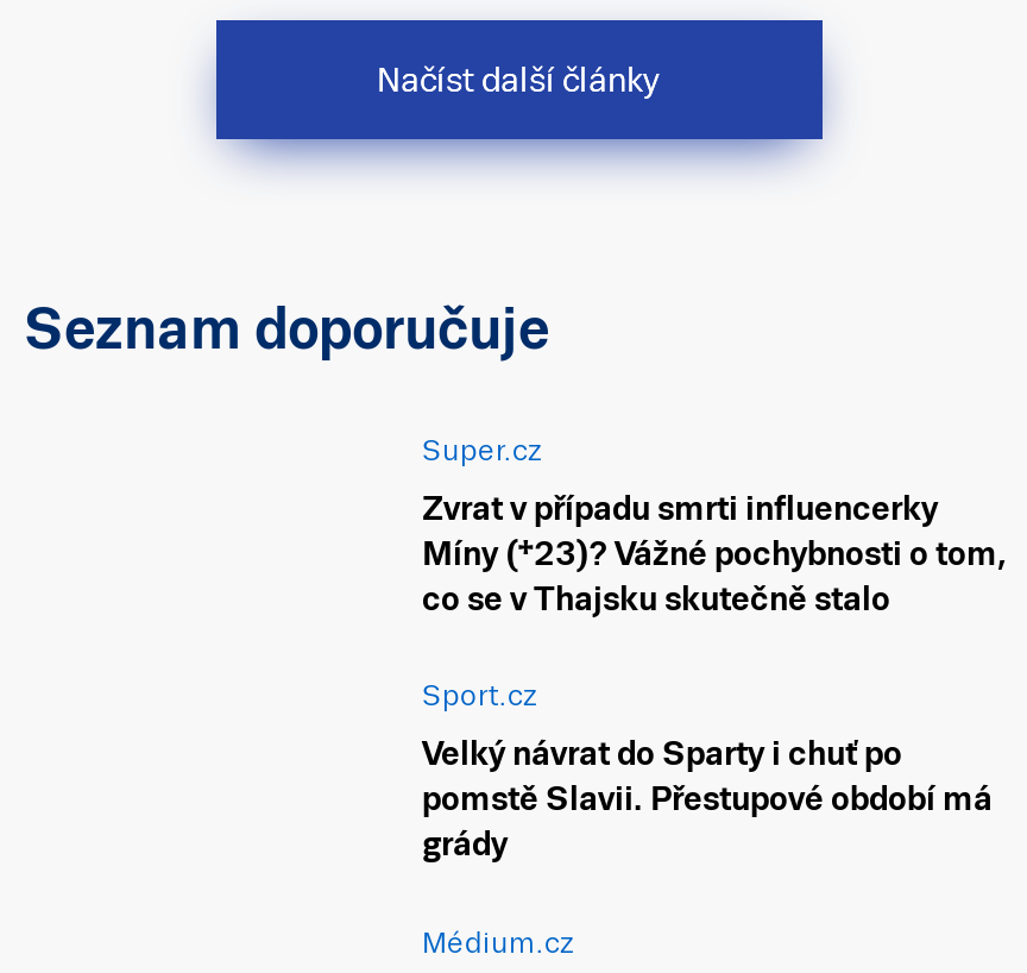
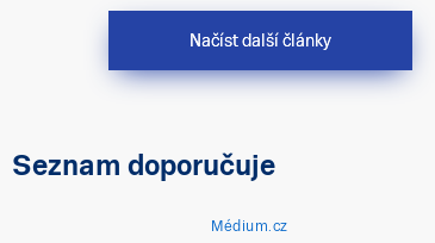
- Super.cz
- Zvrat v případu smrti influencerky
- Míny (†23)? Vážné pochybnosti o tom,
- co se v Thajsku skutečně stalo
- Sport.cz
- Velký návrat do Sparty i chuť po
- pomstě Slavii. Přestupové období má
- grády
